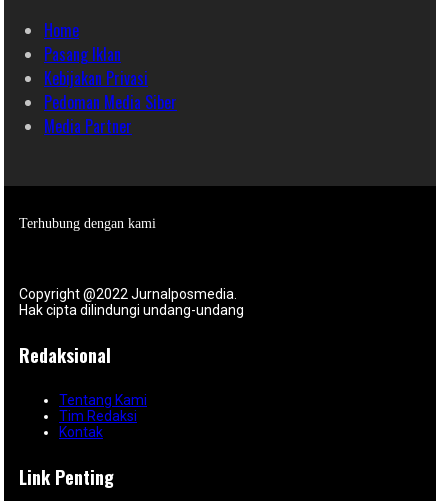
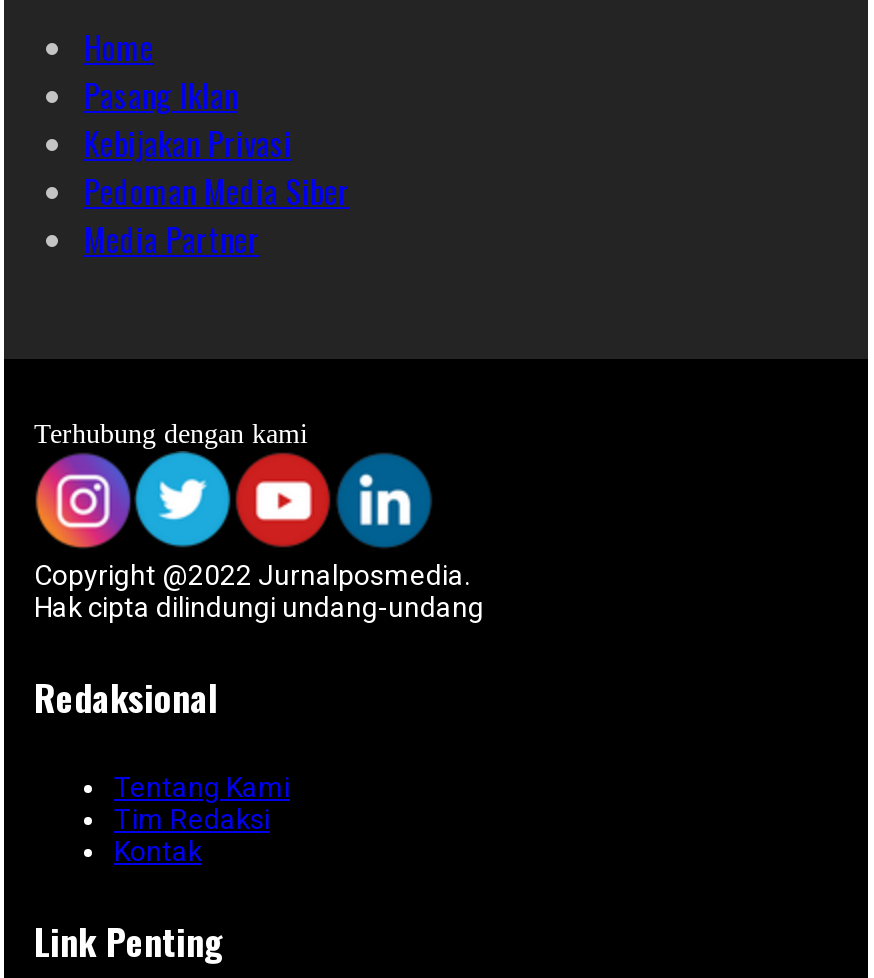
+ [image]
